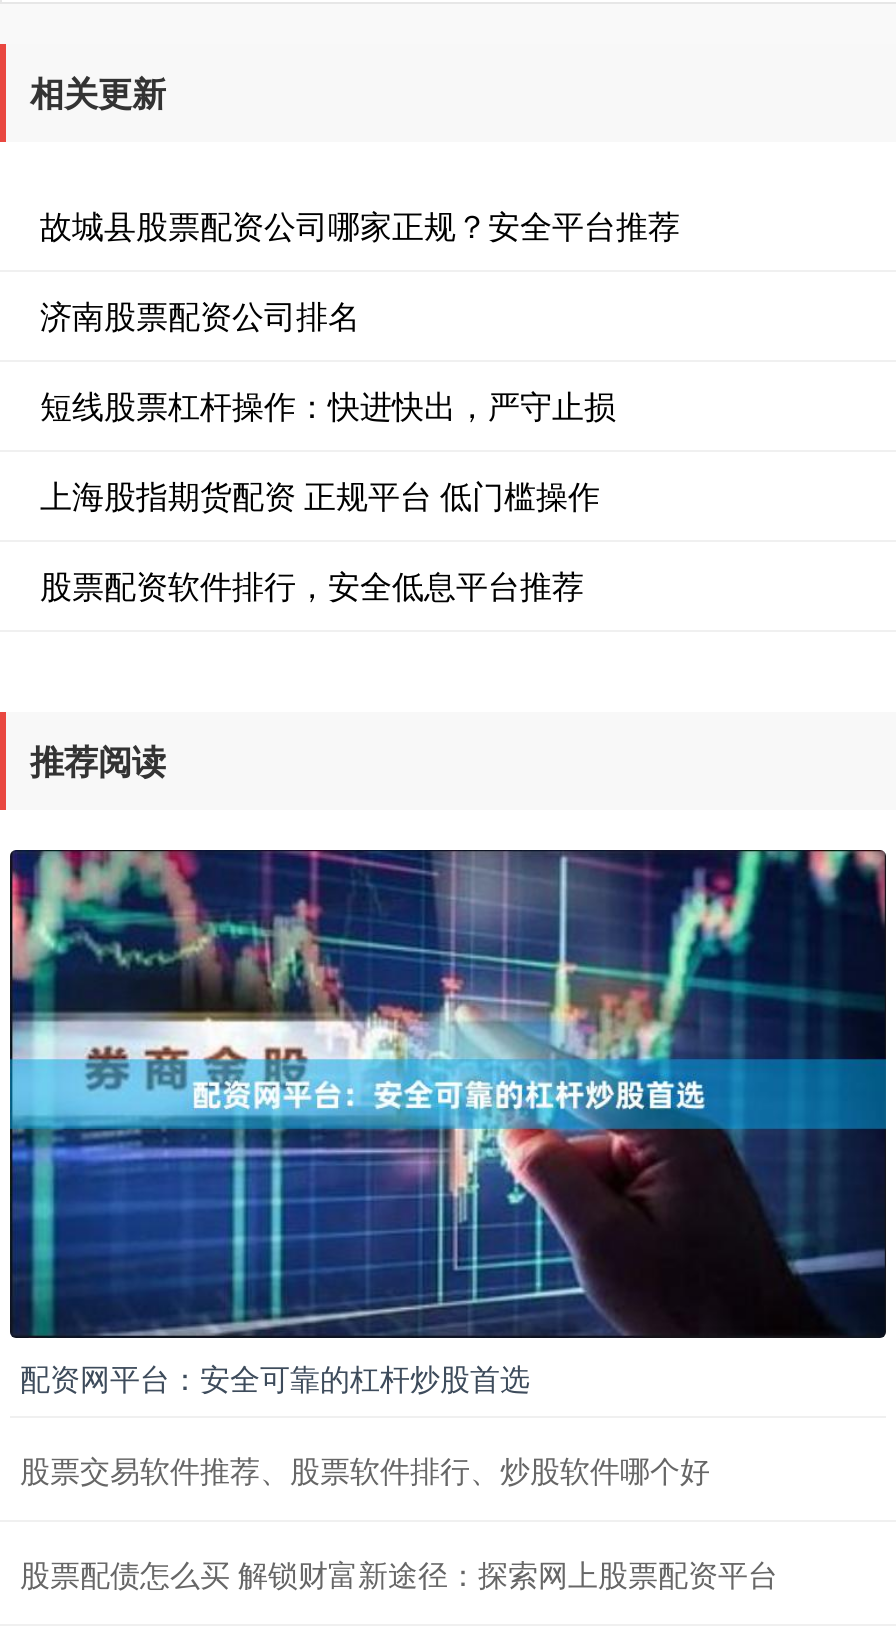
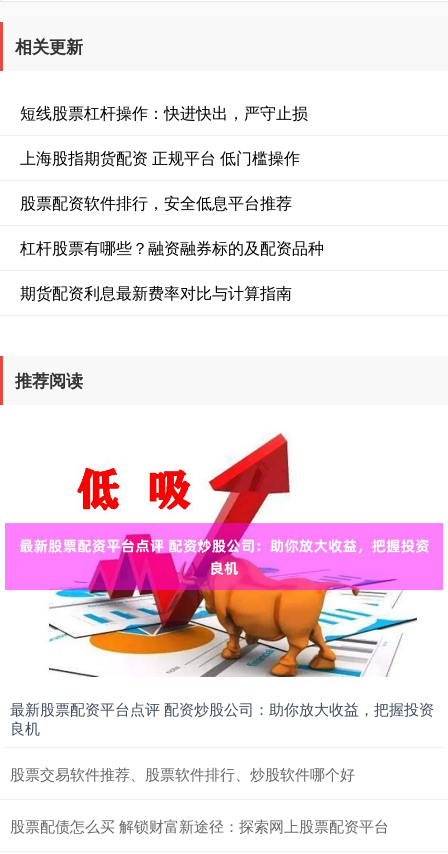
- 故城县股票配资公司哪家正规？安全平台推荐
- 济南股票配资公司排名

moved up: 短线股票杠杆操作：快进快出，严守止损 | 上海股指期货配资 正规平台 低门槛操作 | 股票配资软件排行，安全低息平台推荐

+ 杠杆股票有哪些？融资融券标的及配资品种
+ 期货配资利息最新费率对比与计算指南

- [image]
- 配资网平台：安全可靠的杠杆炒股首选
+ [image]
+ 最新股票配资平台点评 配资炒股公司：助你放大收益，把握投资
+ 良机
